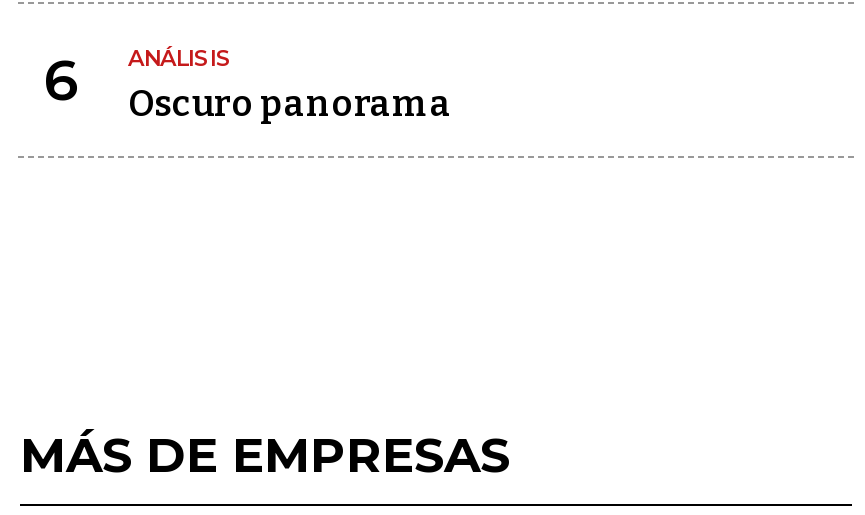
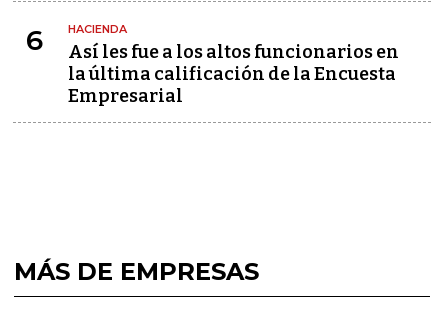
- ANÁLISIS
- Oscuro panorama
+ HACIENDA
+ Así les fue a los altos funcionarios en
+ la última calificación de la Encuesta
+ Empresarial
